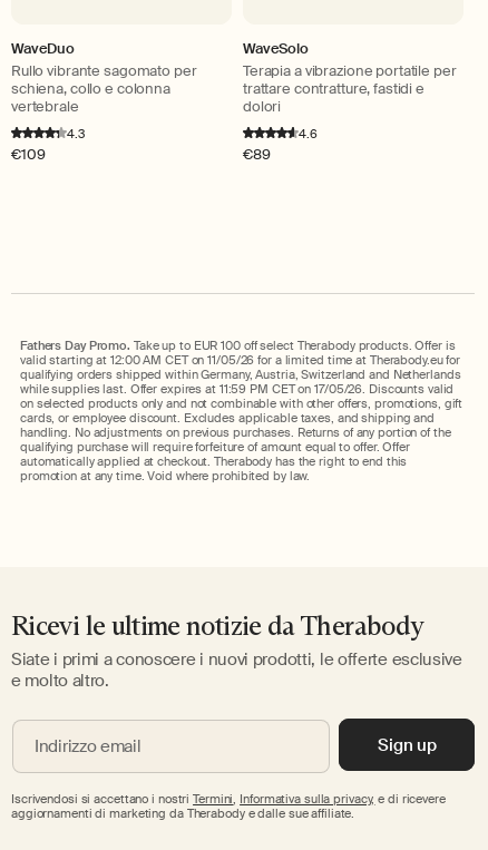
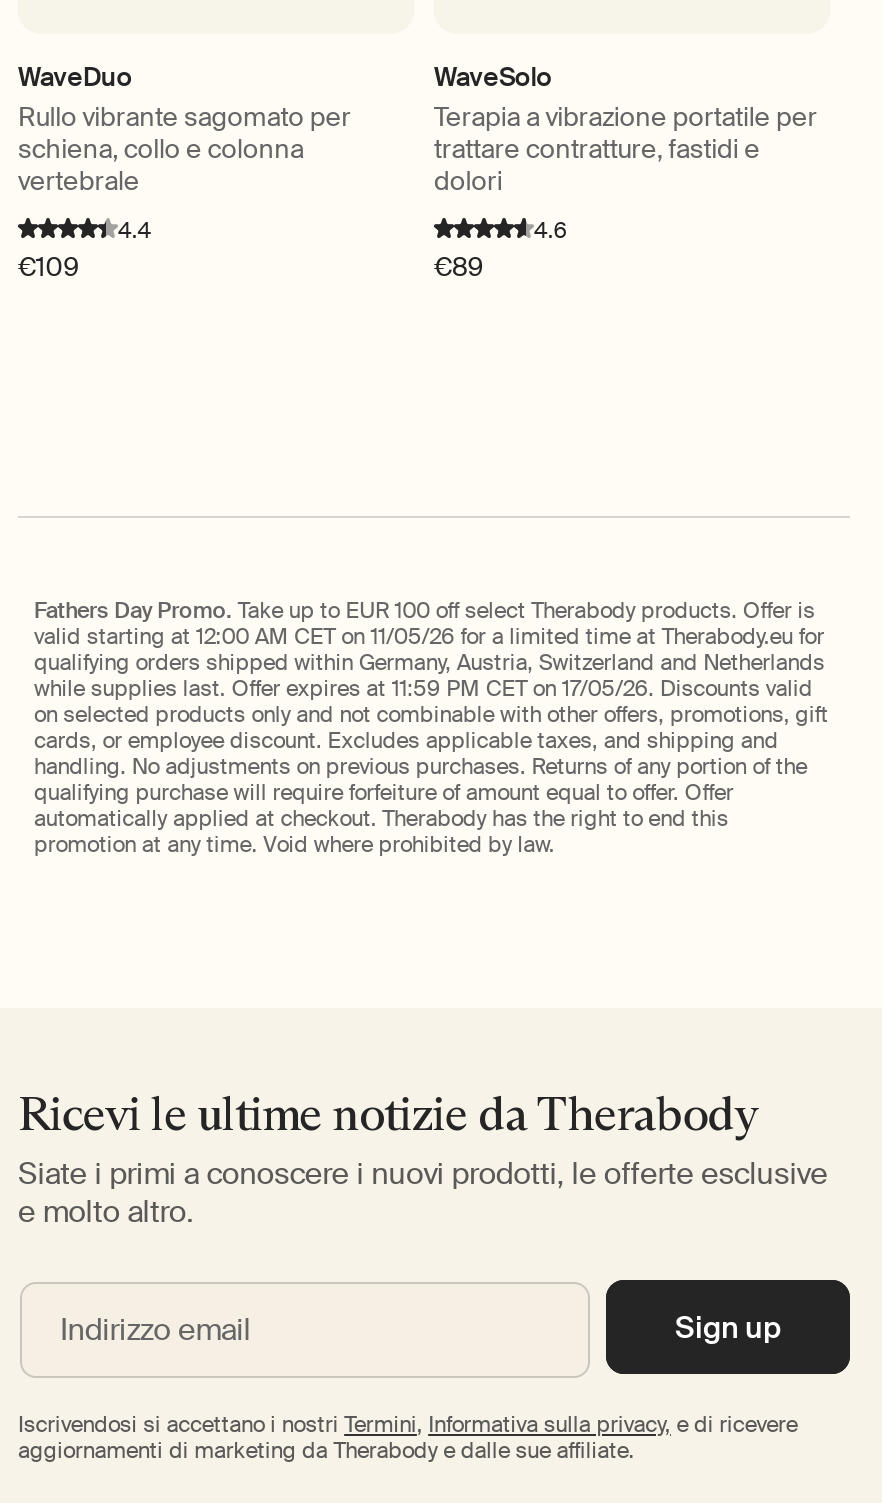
- 4.3
+ 4.4
